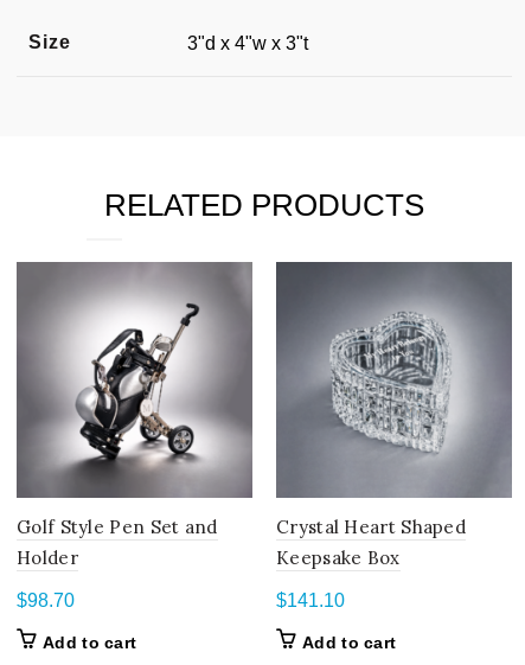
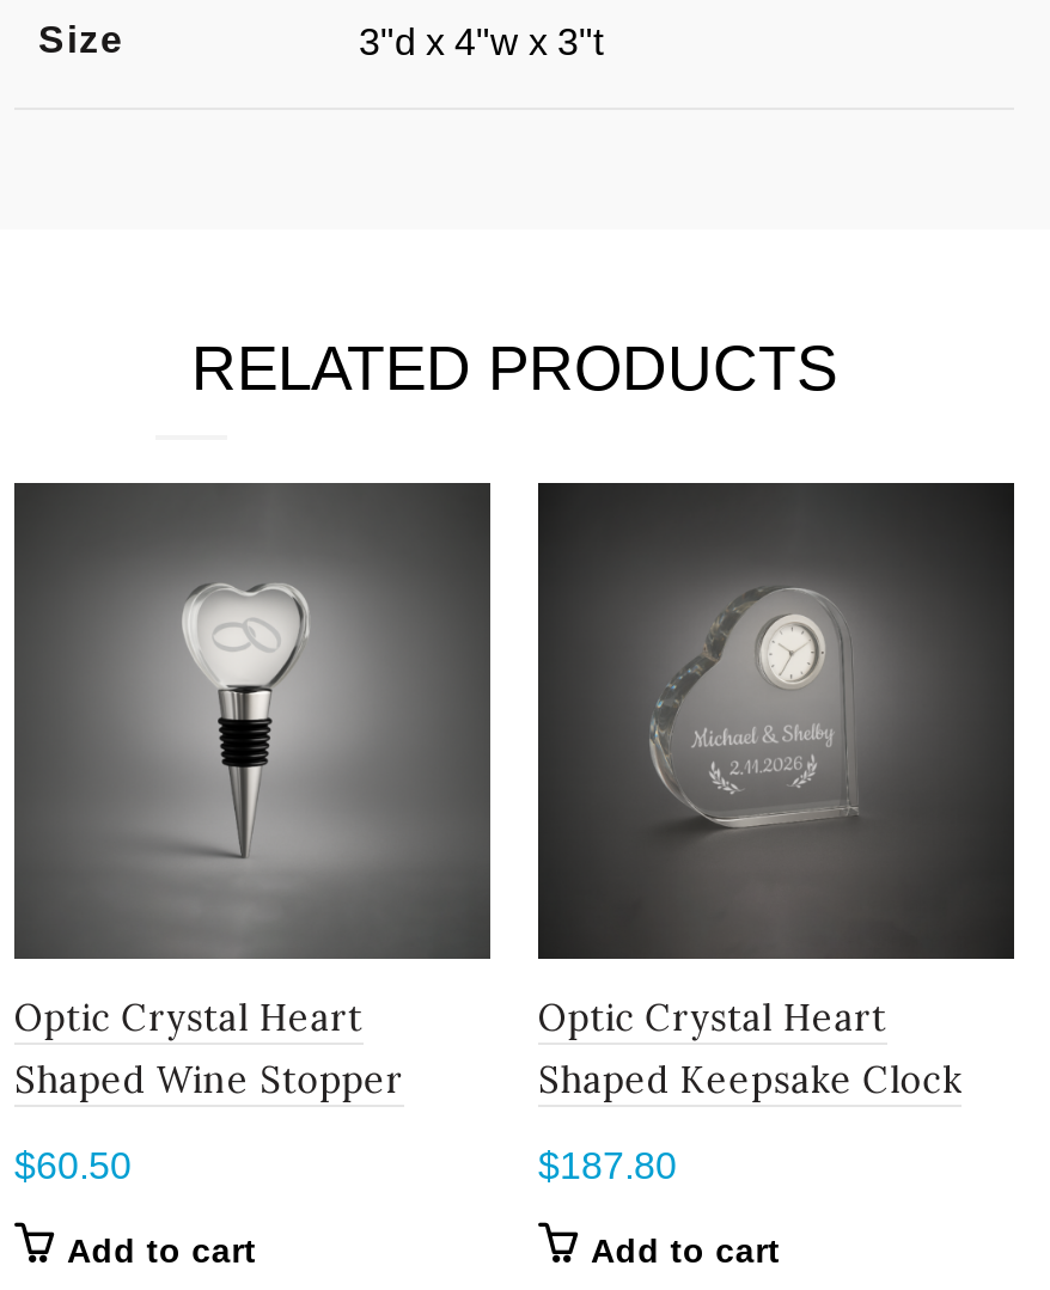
- [image]
- Golf Style Pen Set and
- Holder
+ [image]
+ Optic Crystal Heart
+ Shaped Wine Stopper

- [image]
- Crystal Heart Shaped
- Keepsake Box
+ [image]
+ Optic Crystal Heart
+ Shaped Keepsake Clock

- $98.70
+ $60.50

- $141.10
+ $187.80
